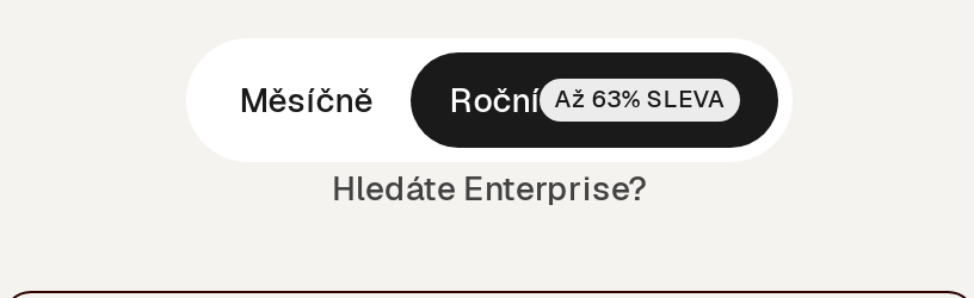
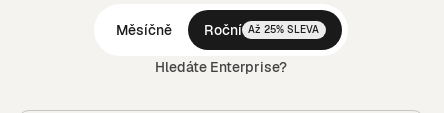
- Roční Až 63% SLEVA
+ Roční Až 25% SLEVA
